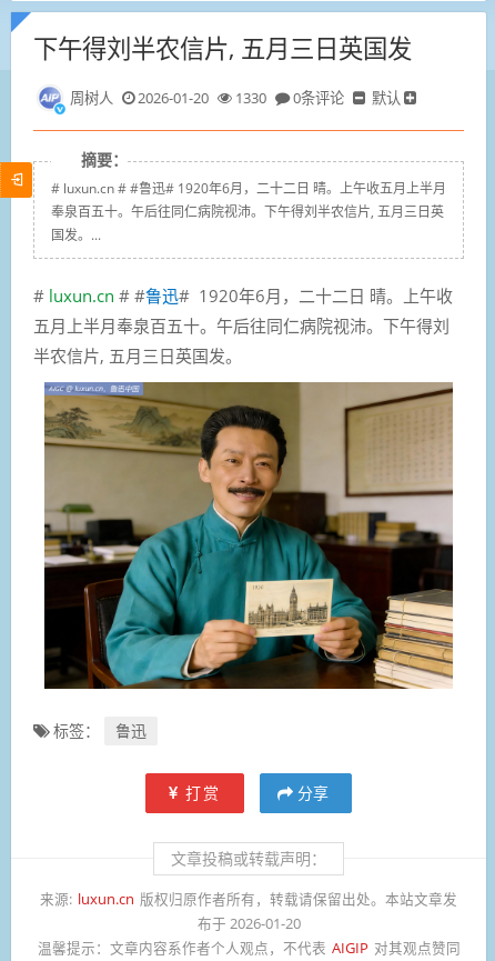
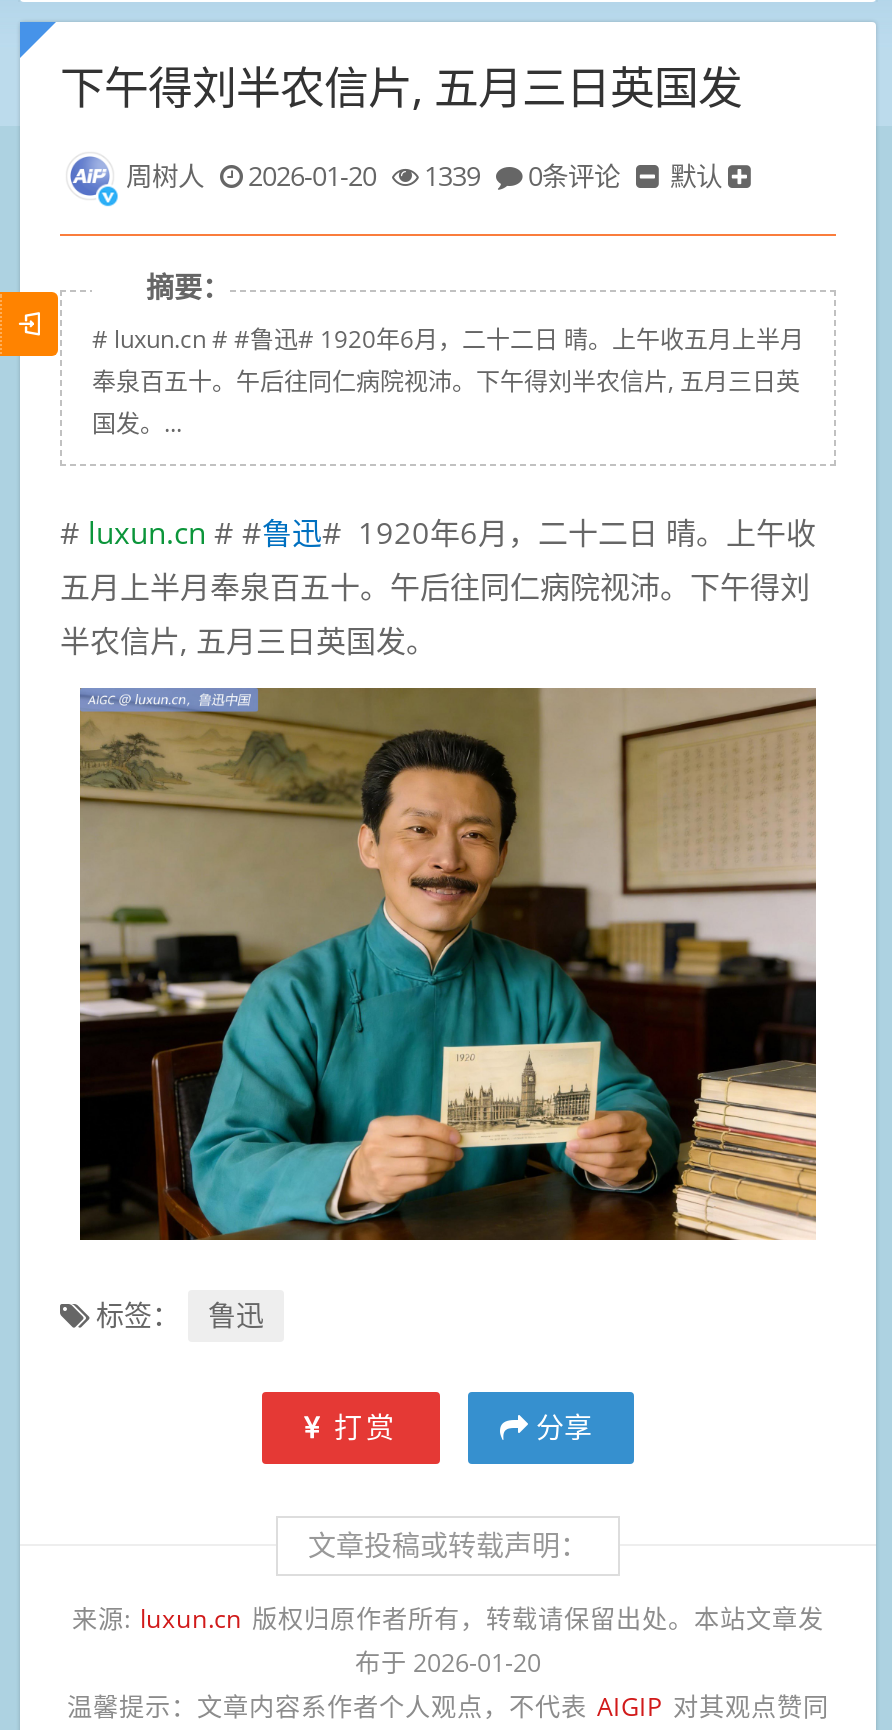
- 周树人 2026-01-20 1330 0条评论 默认
+ 周树人 2026-01-20 1339 0条评论 默认
